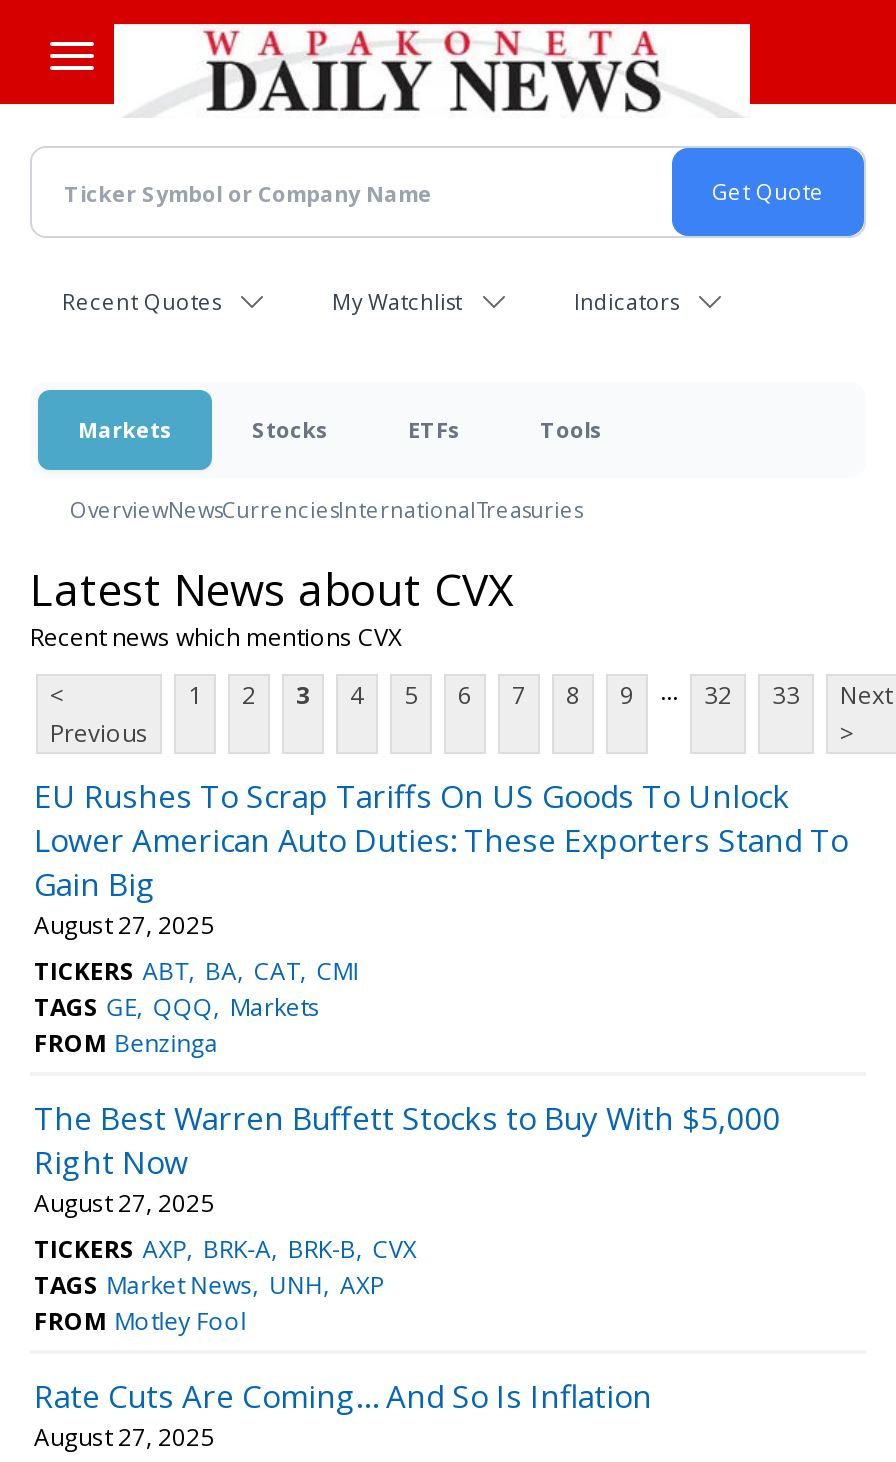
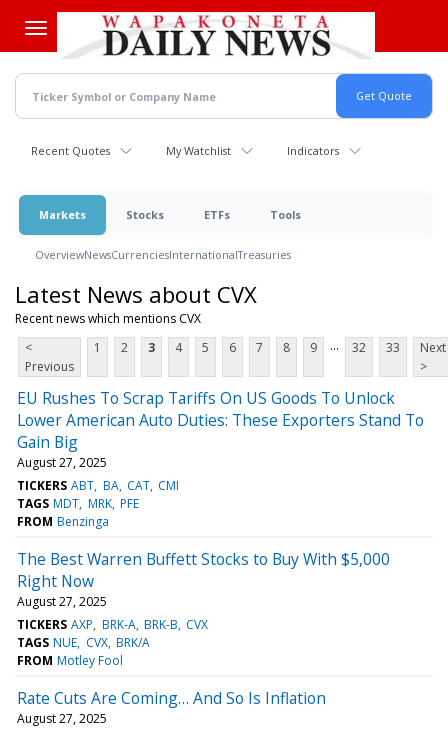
- TAGS GE QQQ Markets
+ TAGS MDT MRK PFE

- TAGS Market News UNH AXP
+ TAGS NUE CVX BRK/A
